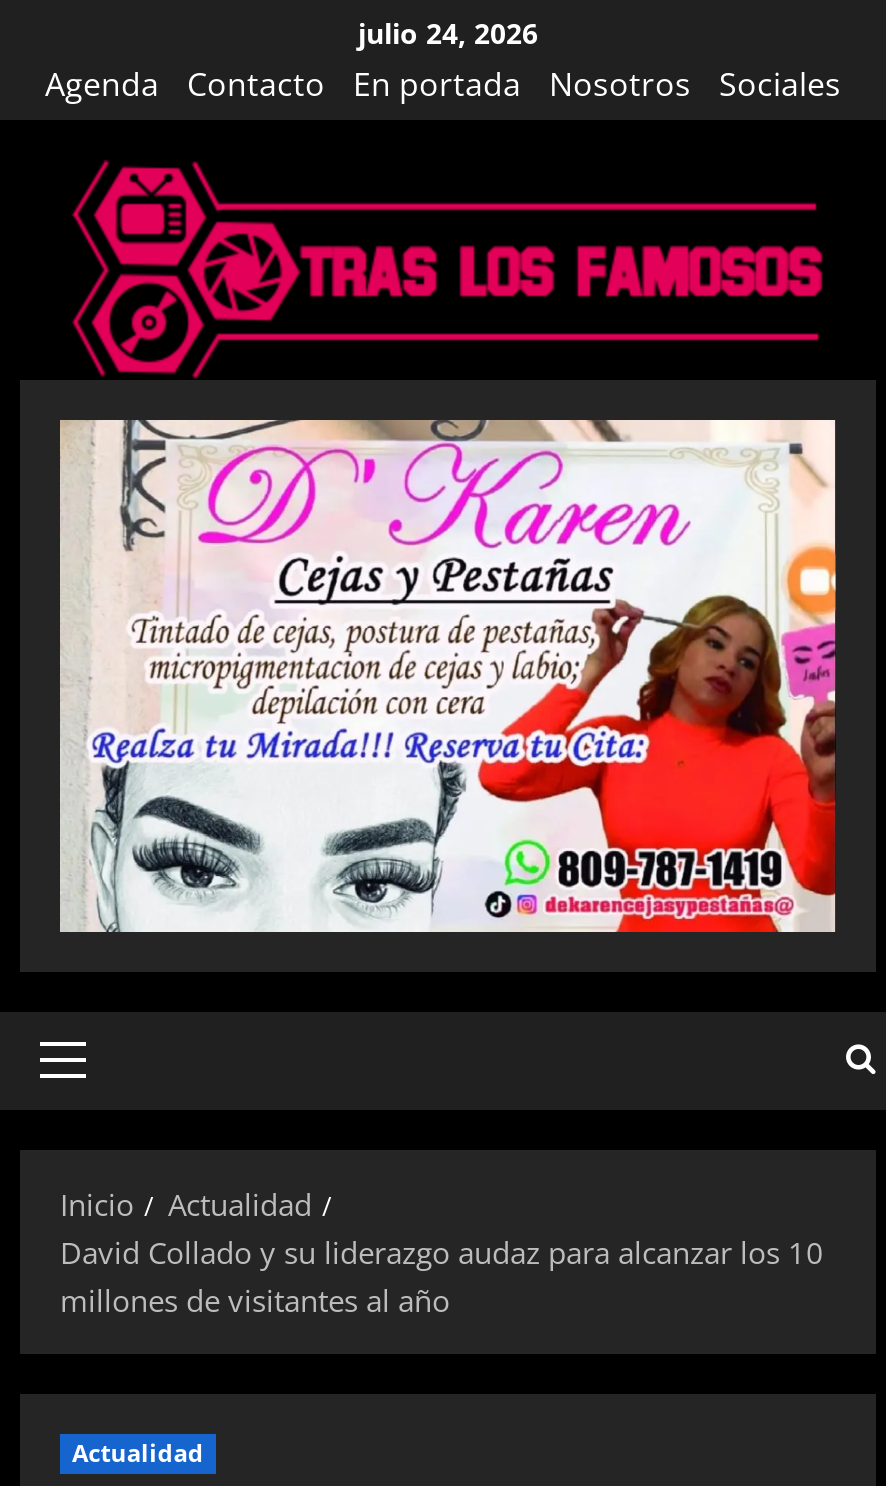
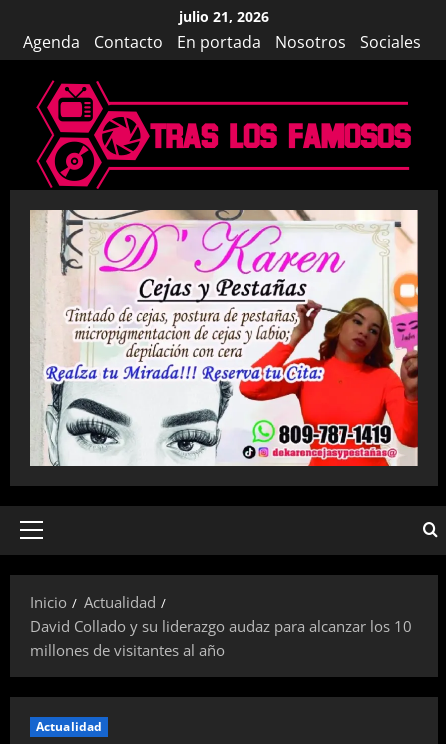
- julio 24, 2026
+ julio 21, 2026
